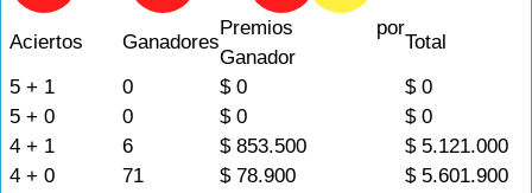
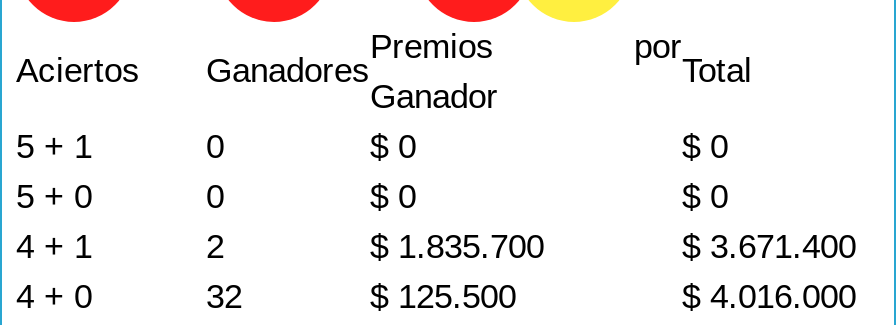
- 6
+ 2

- $ 853.500
+ $ 1.835.700

- $ 5.121.000
+ $ 3.671.400

- 71
+ 32

- $ 78.900
+ $ 125.500

- $ 5.601.900
+ $ 4.016.000
